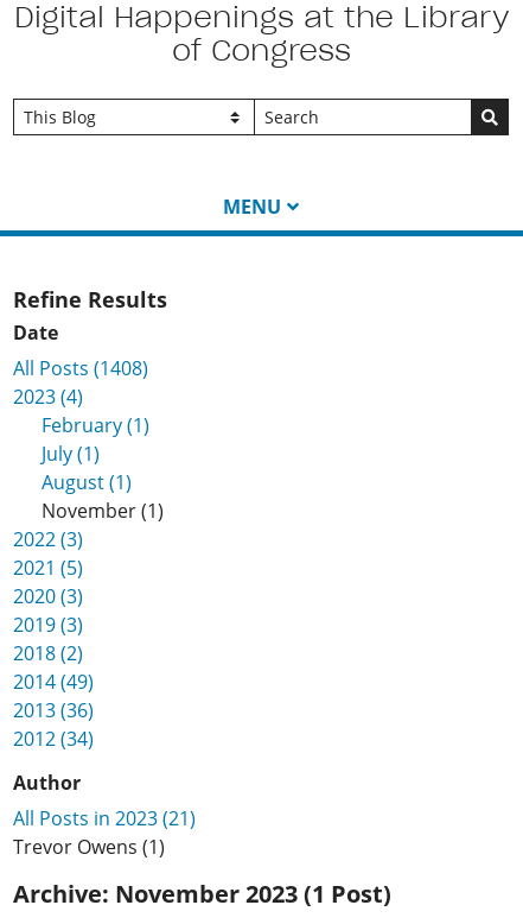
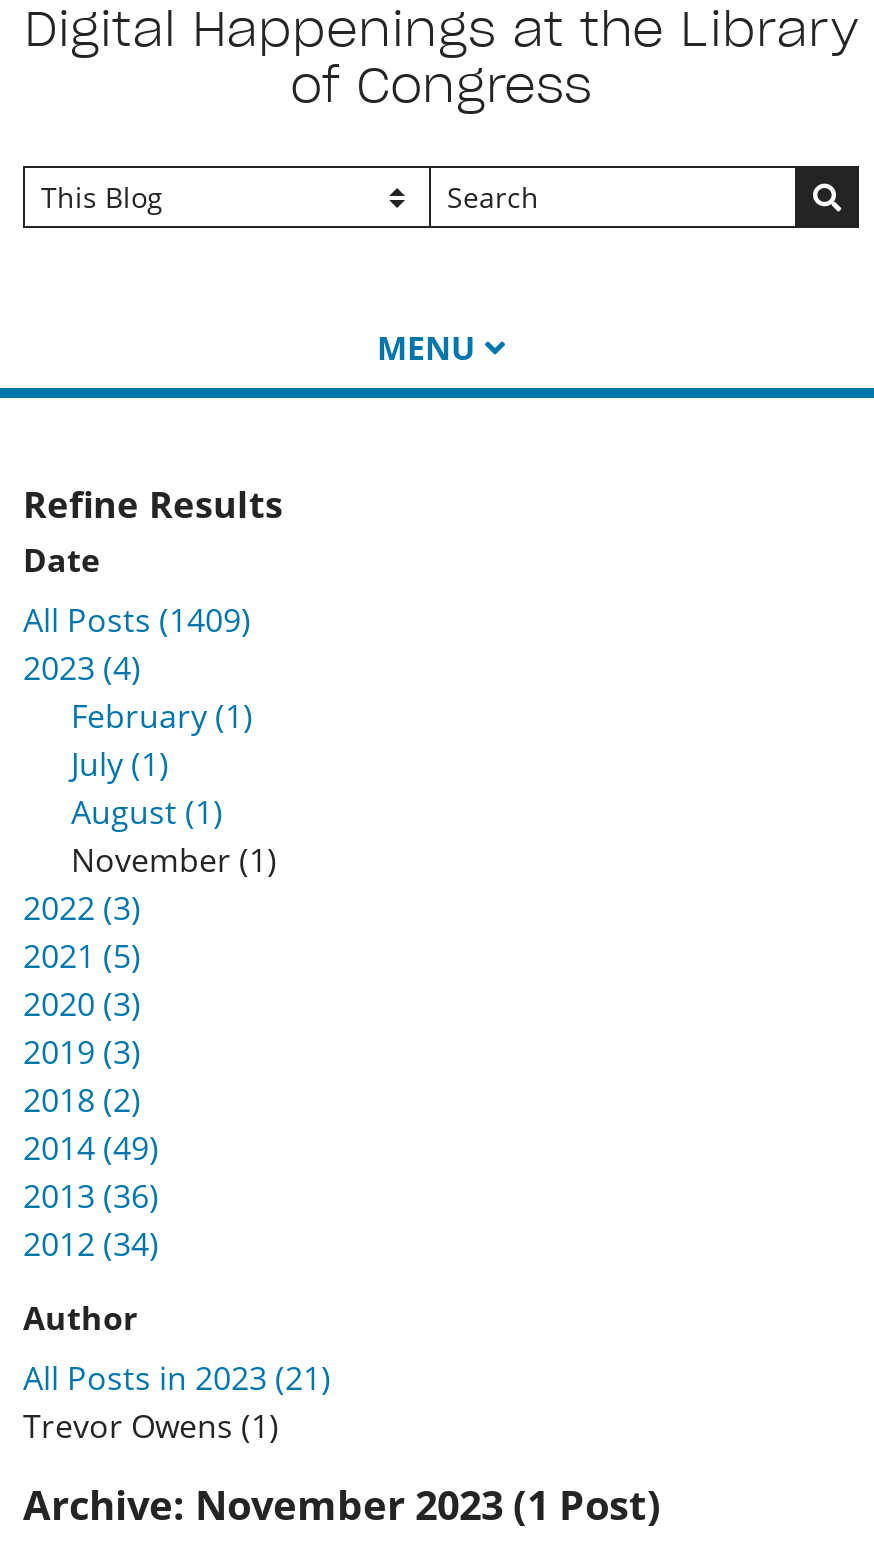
- All Posts (1408)
+ All Posts (1409)
